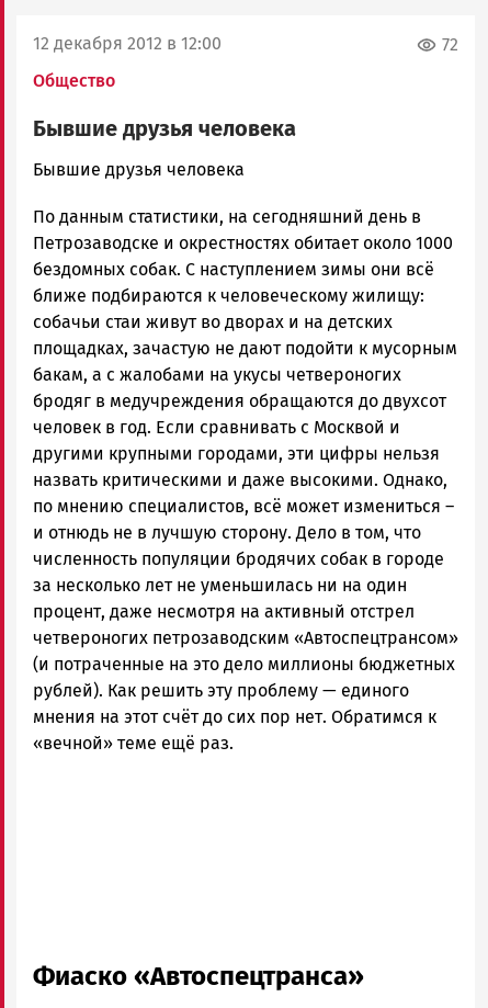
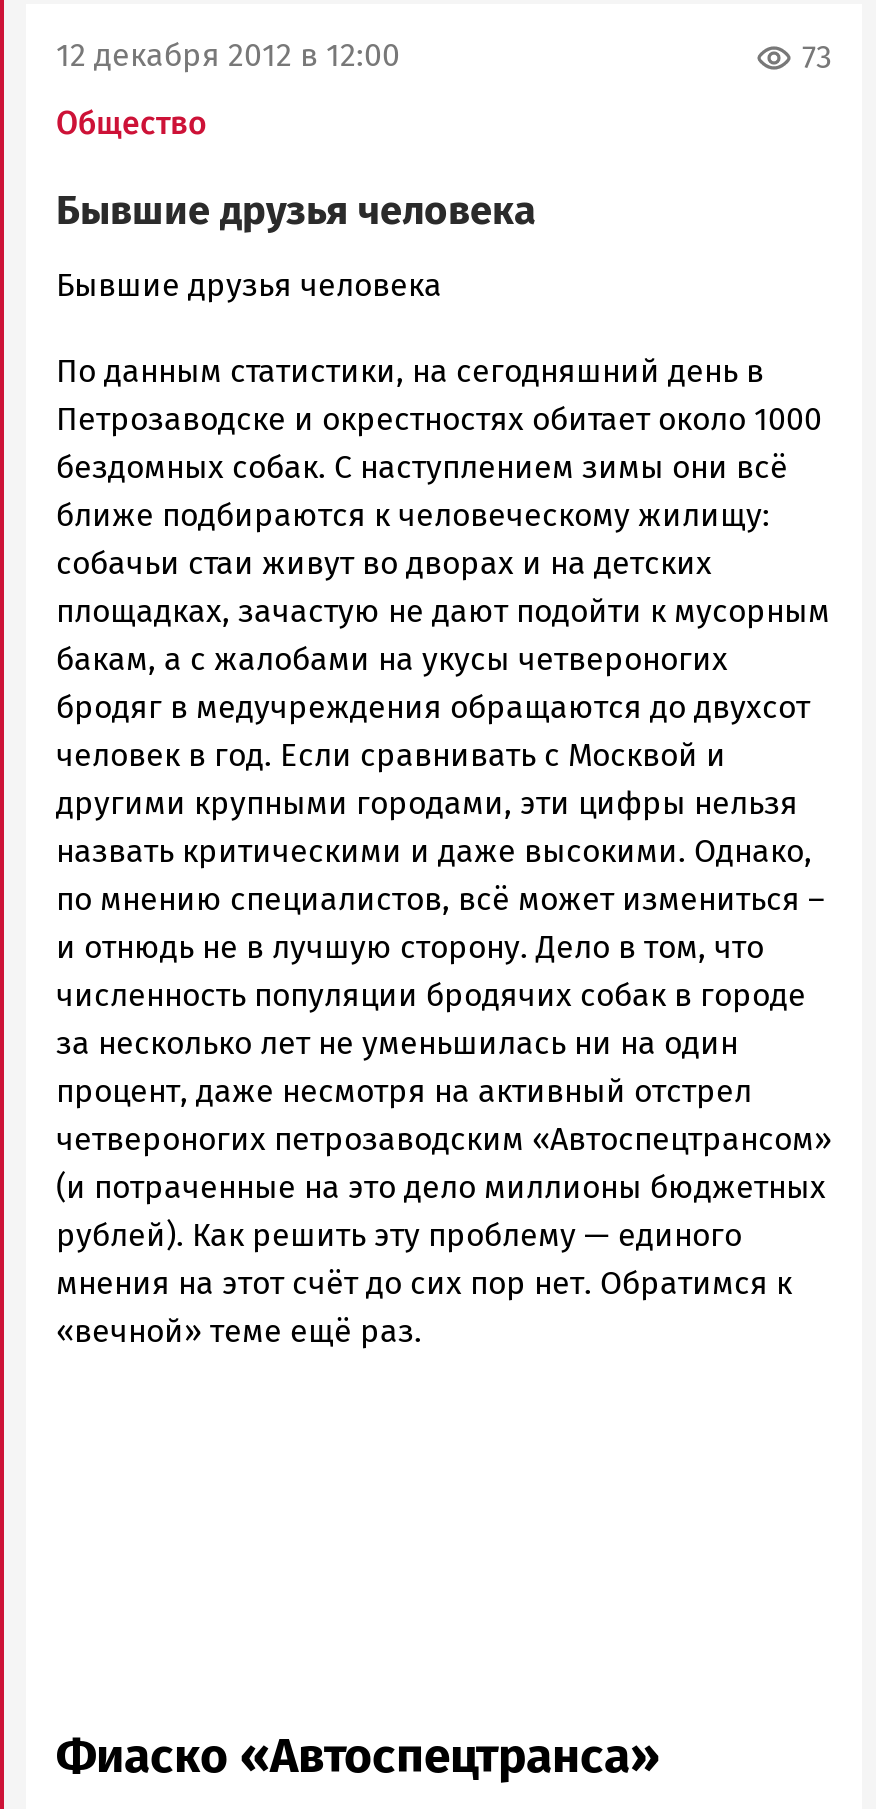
- 72
+ 73
